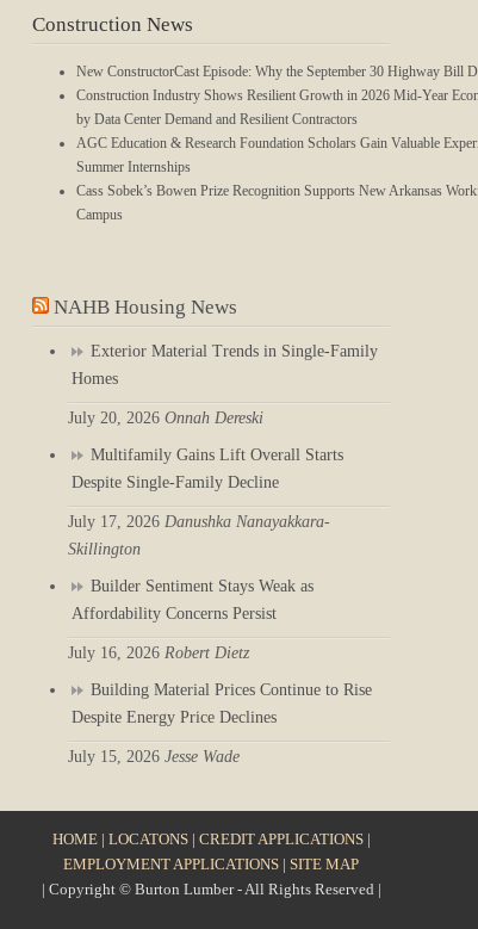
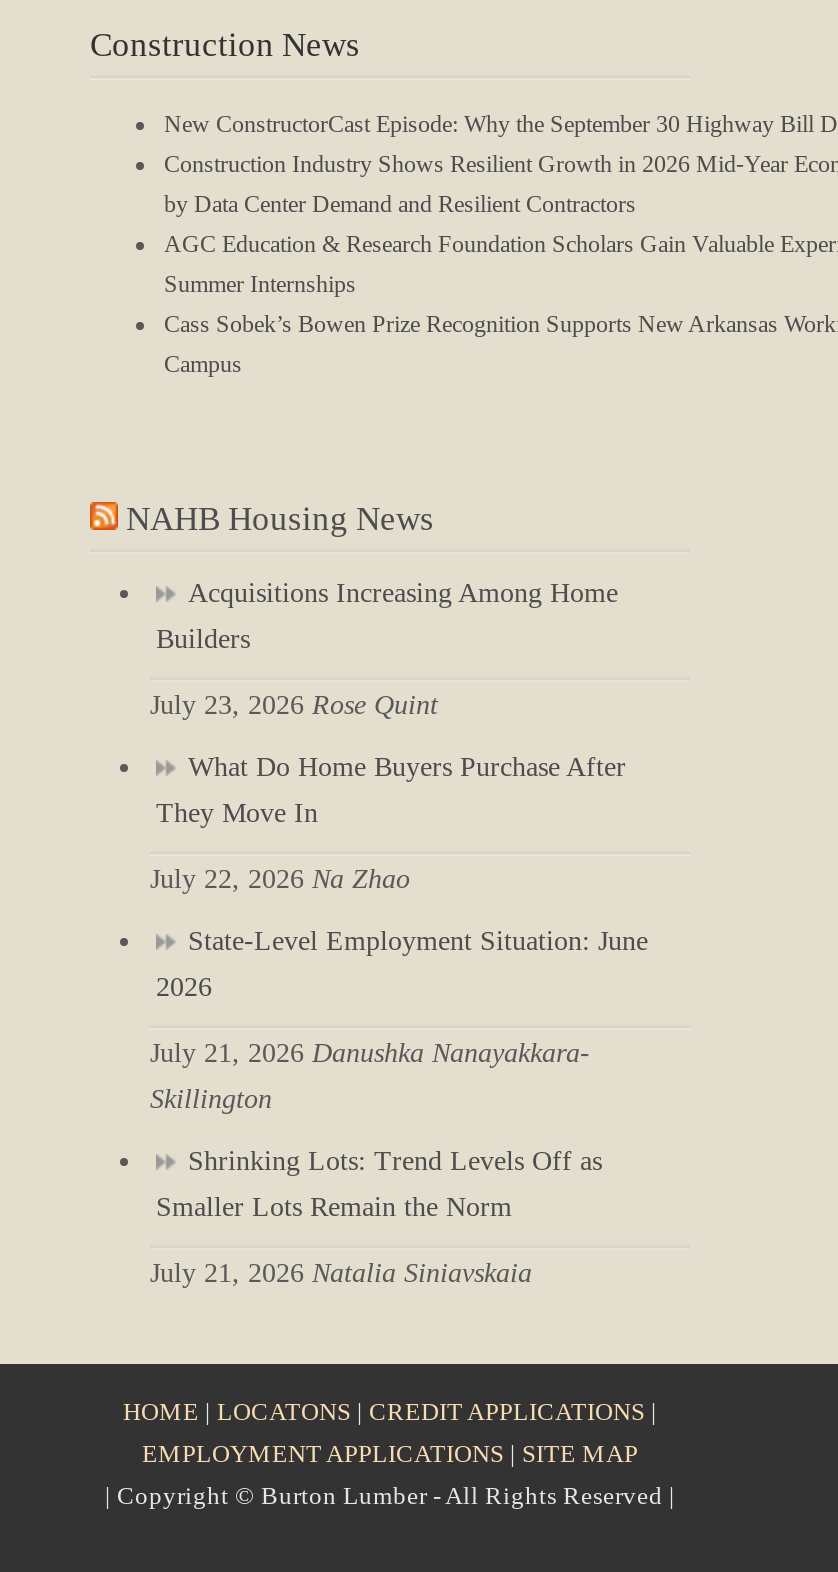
- Exterior Material Trends in Single-Family
- Homes
- July 20, 2026 Onnah Dereski
- Multifamily Gains Lift Overall Starts
- Despite Single-Family Decline
- July 17, 2026 Danushka Nanayakkara-
+ Acquisitions Increasing Among Home
+ Builders
+ July 23, 2026 Rose Quint
+ What Do Home Buyers Purchase After
+ They Move In
+ July 22, 2026 Na Zhao
+ State-Level Employment Situation: June
+ 2026
+ July 21, 2026 Danushka Nanayakkara-

moved down: Skillington

- Builder Sentiment Stays Weak as
- Affordability Concerns Persist
- July 16, 2026 Robert Dietz
- Building Material Prices Continue to Rise
- Despite Energy Price Declines
- July 15, 2026 Jesse Wade
+ Shrinking Lots: Trend Levels Off as
+ Smaller Lots Remain the Norm
+ July 21, 2026 Natalia Siniavskaia
